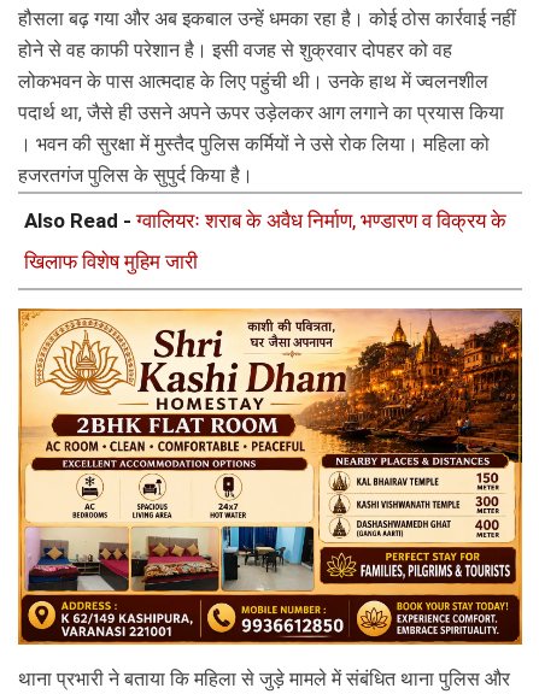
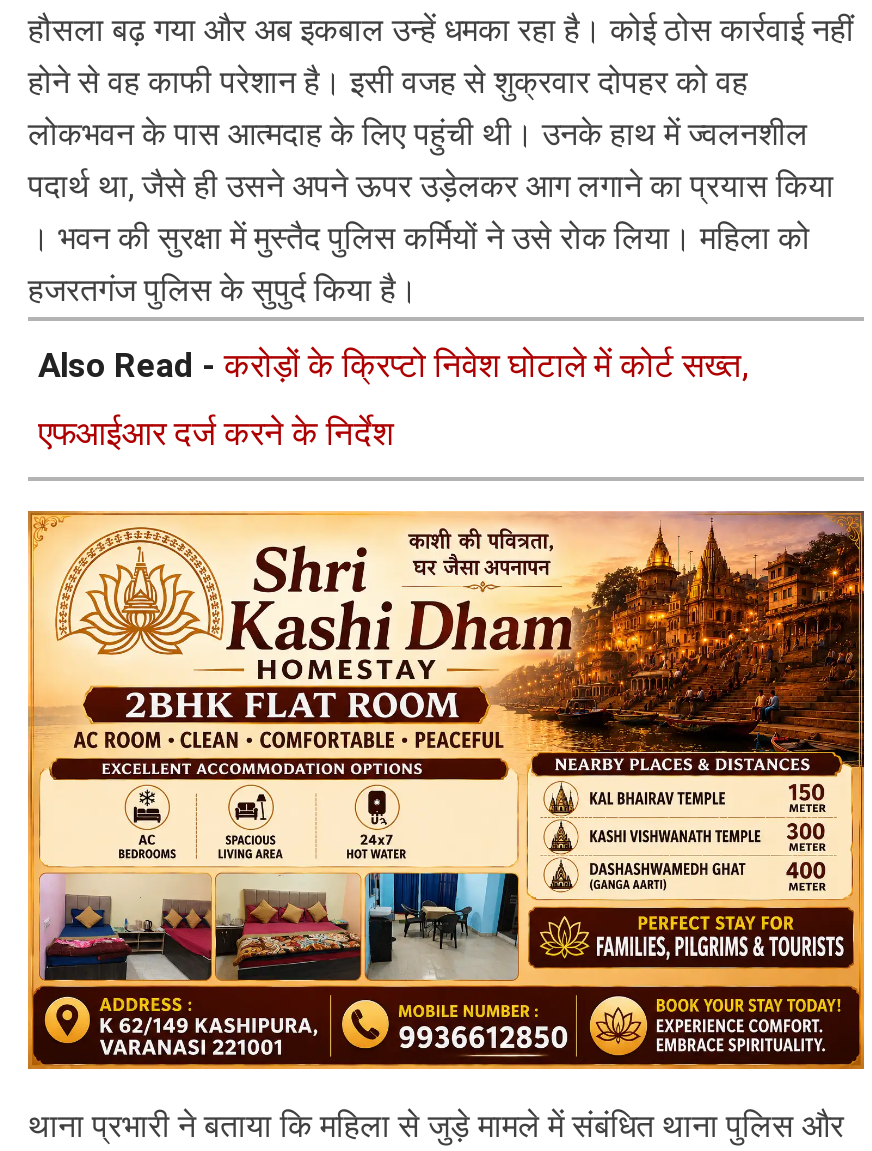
- Also Read - ग्वालियरः शराब के अवैध निर्माण, भण्डारण व विक्रय के
+ Also Read - करोड़ों के क्रिप्टो निवेश घोटाले में कोर्ट सख्त,

- खिलाफ विशेष मुहिम जारी
+ एफआईआर दर्ज करने के निर्देश
